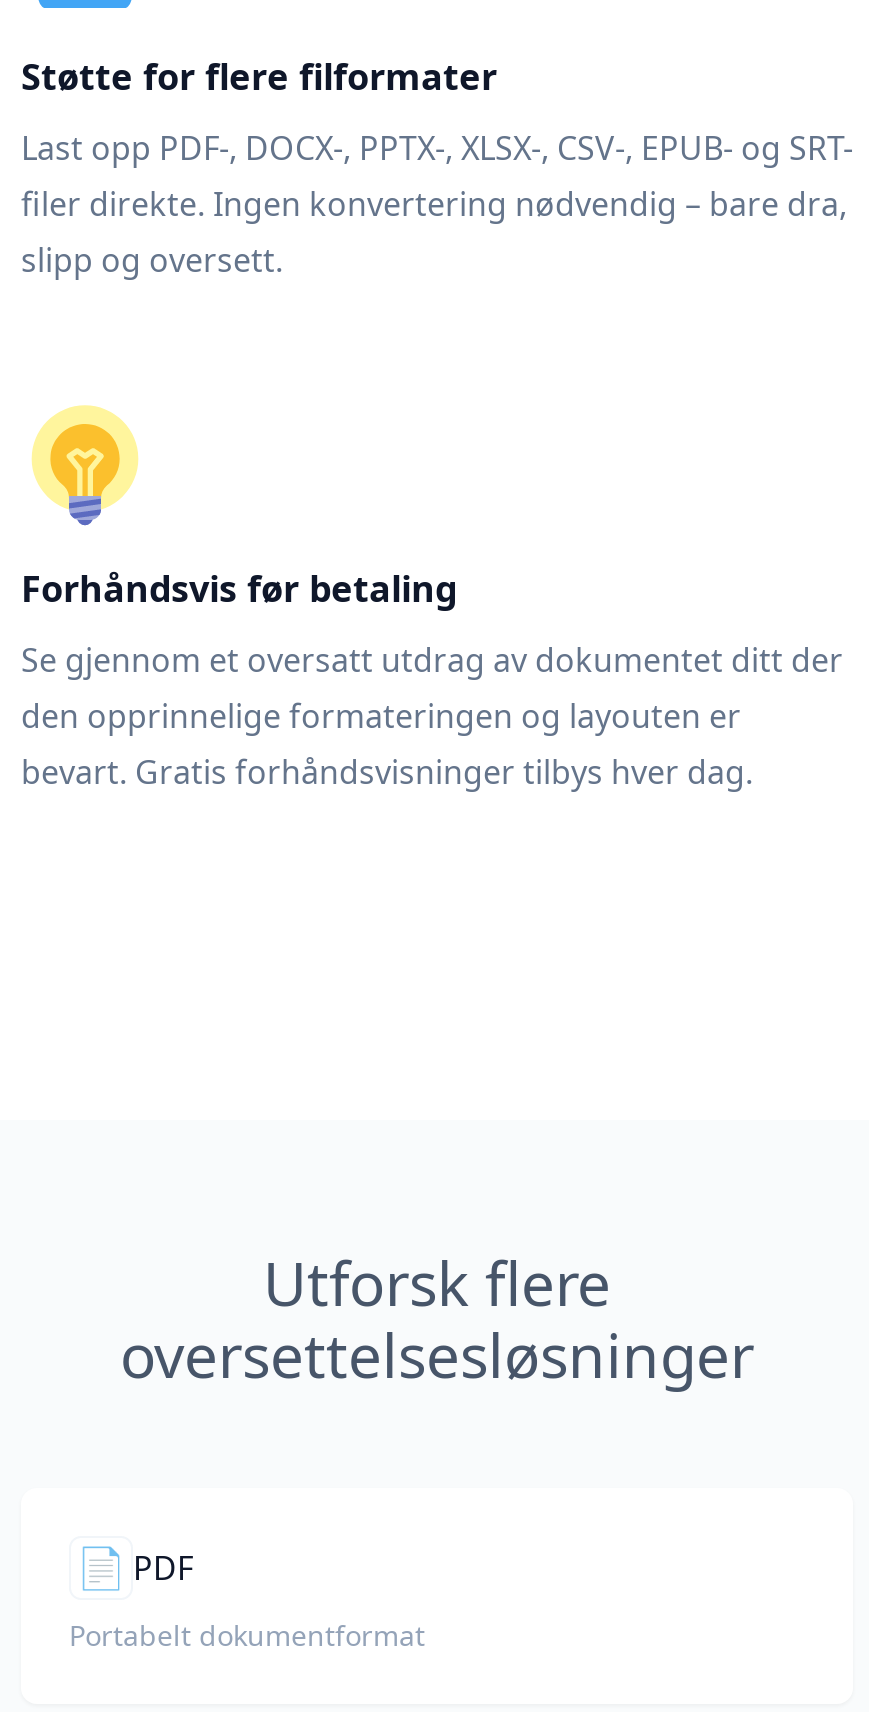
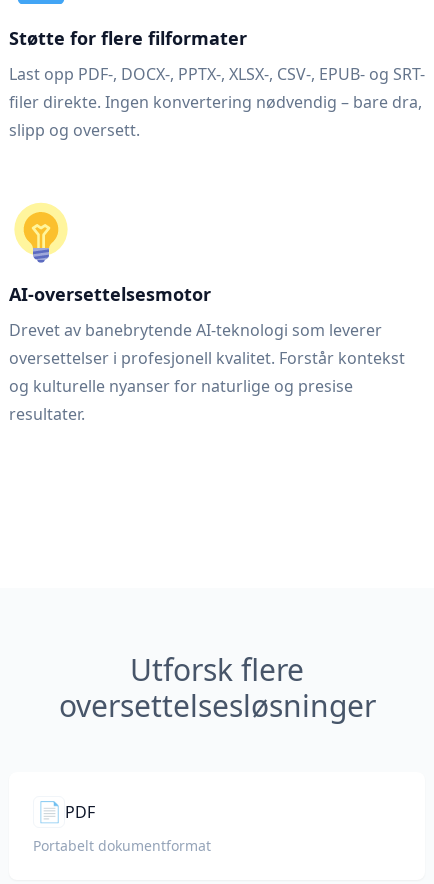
- Forhåndsvis før betaling
+ AI-oversettelsesmotor

- Se gjennom et oversatt utdrag av dokumentet ditt der
- den opprinnelige formateringen og layouten er
- bevart. Gratis forhåndsvisninger tilbys hver dag.
+ Drevet av banebrytende AI-teknologi som leverer
+ oversettelser i profesjonell kvalitet. Forstår kontekst
+ og kulturelle nyanser for naturlige og presise
+ resultater.
